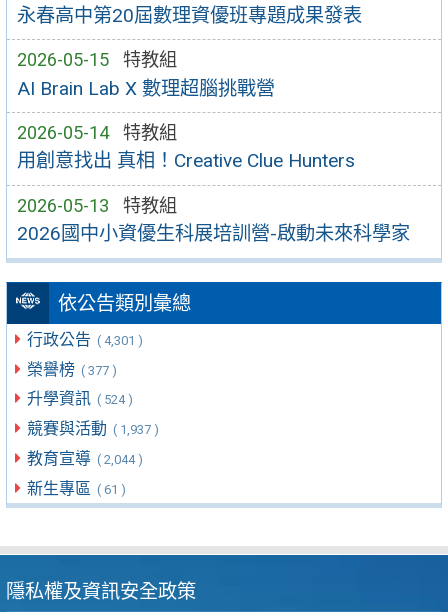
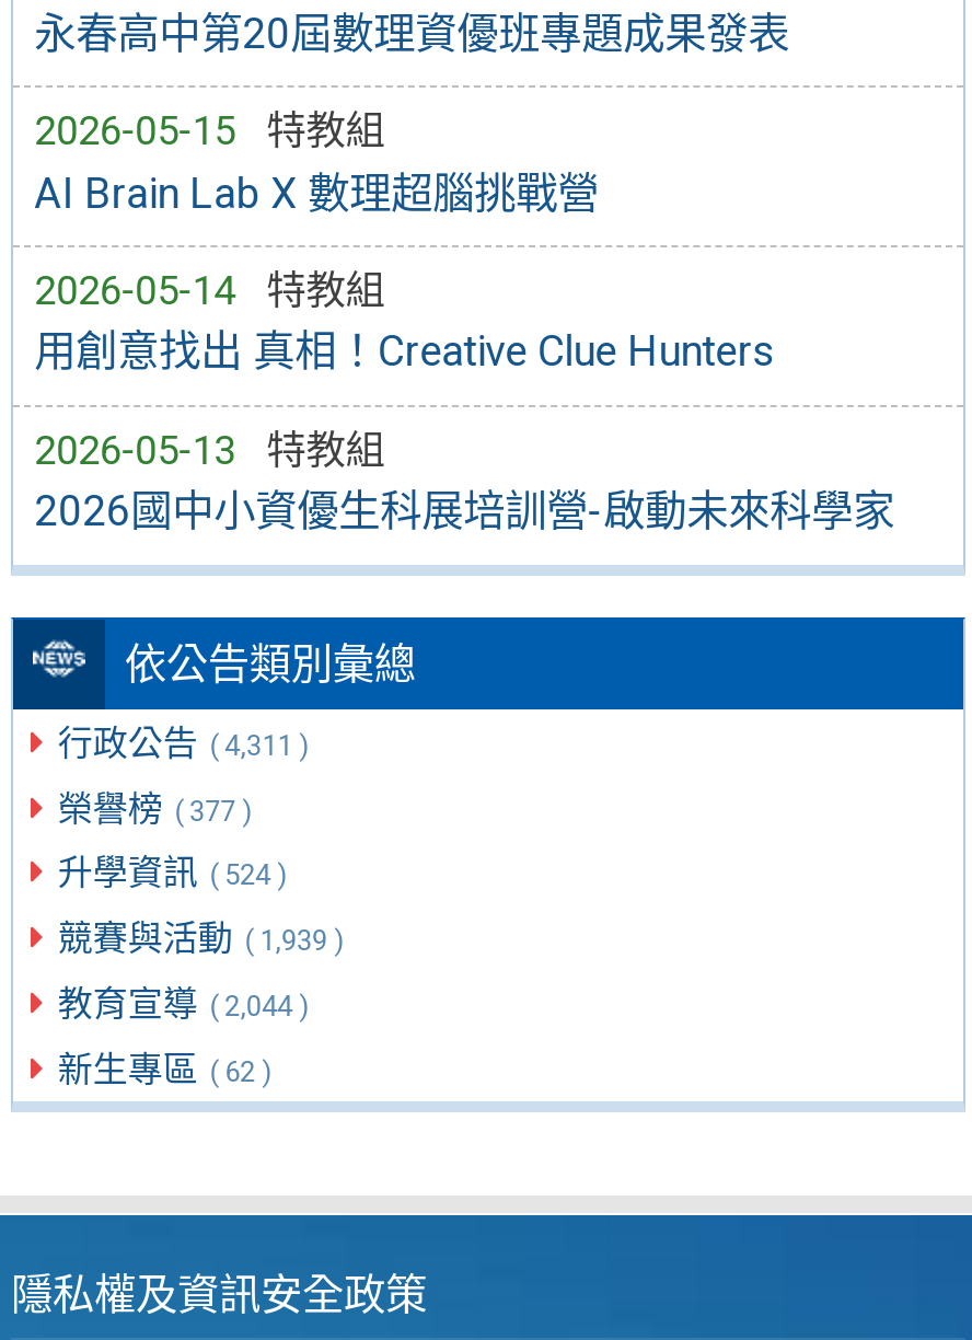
- 行政公告 ( 4,301 )
+ 行政公告 ( 4,311 )

- 競賽與活動 ( 1,937 )
+ 競賽與活動 ( 1,939 )

- 新生專區 ( 61 )
+ 新生專區 ( 62 )
